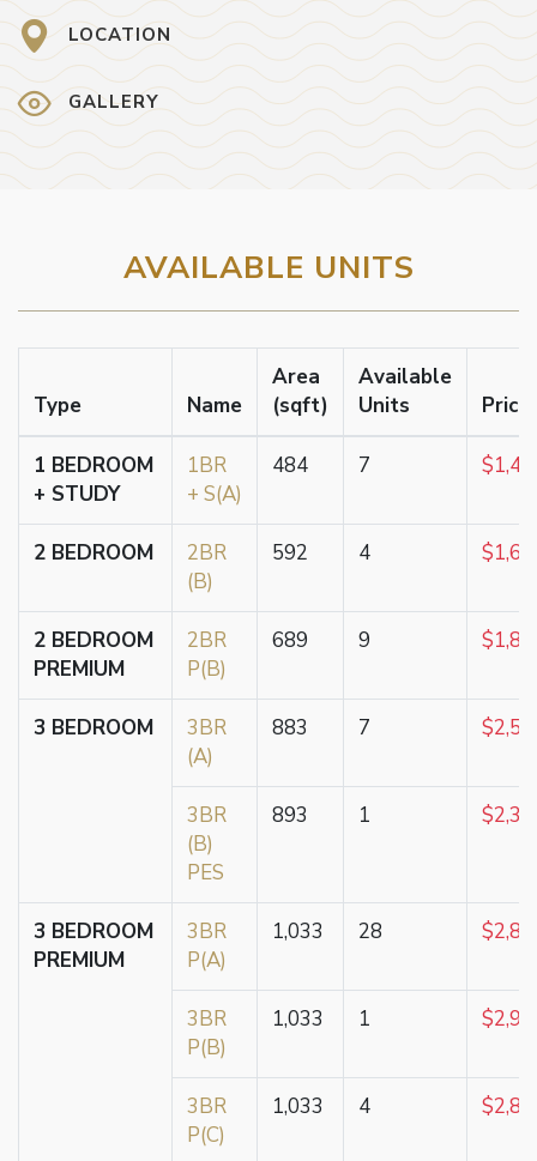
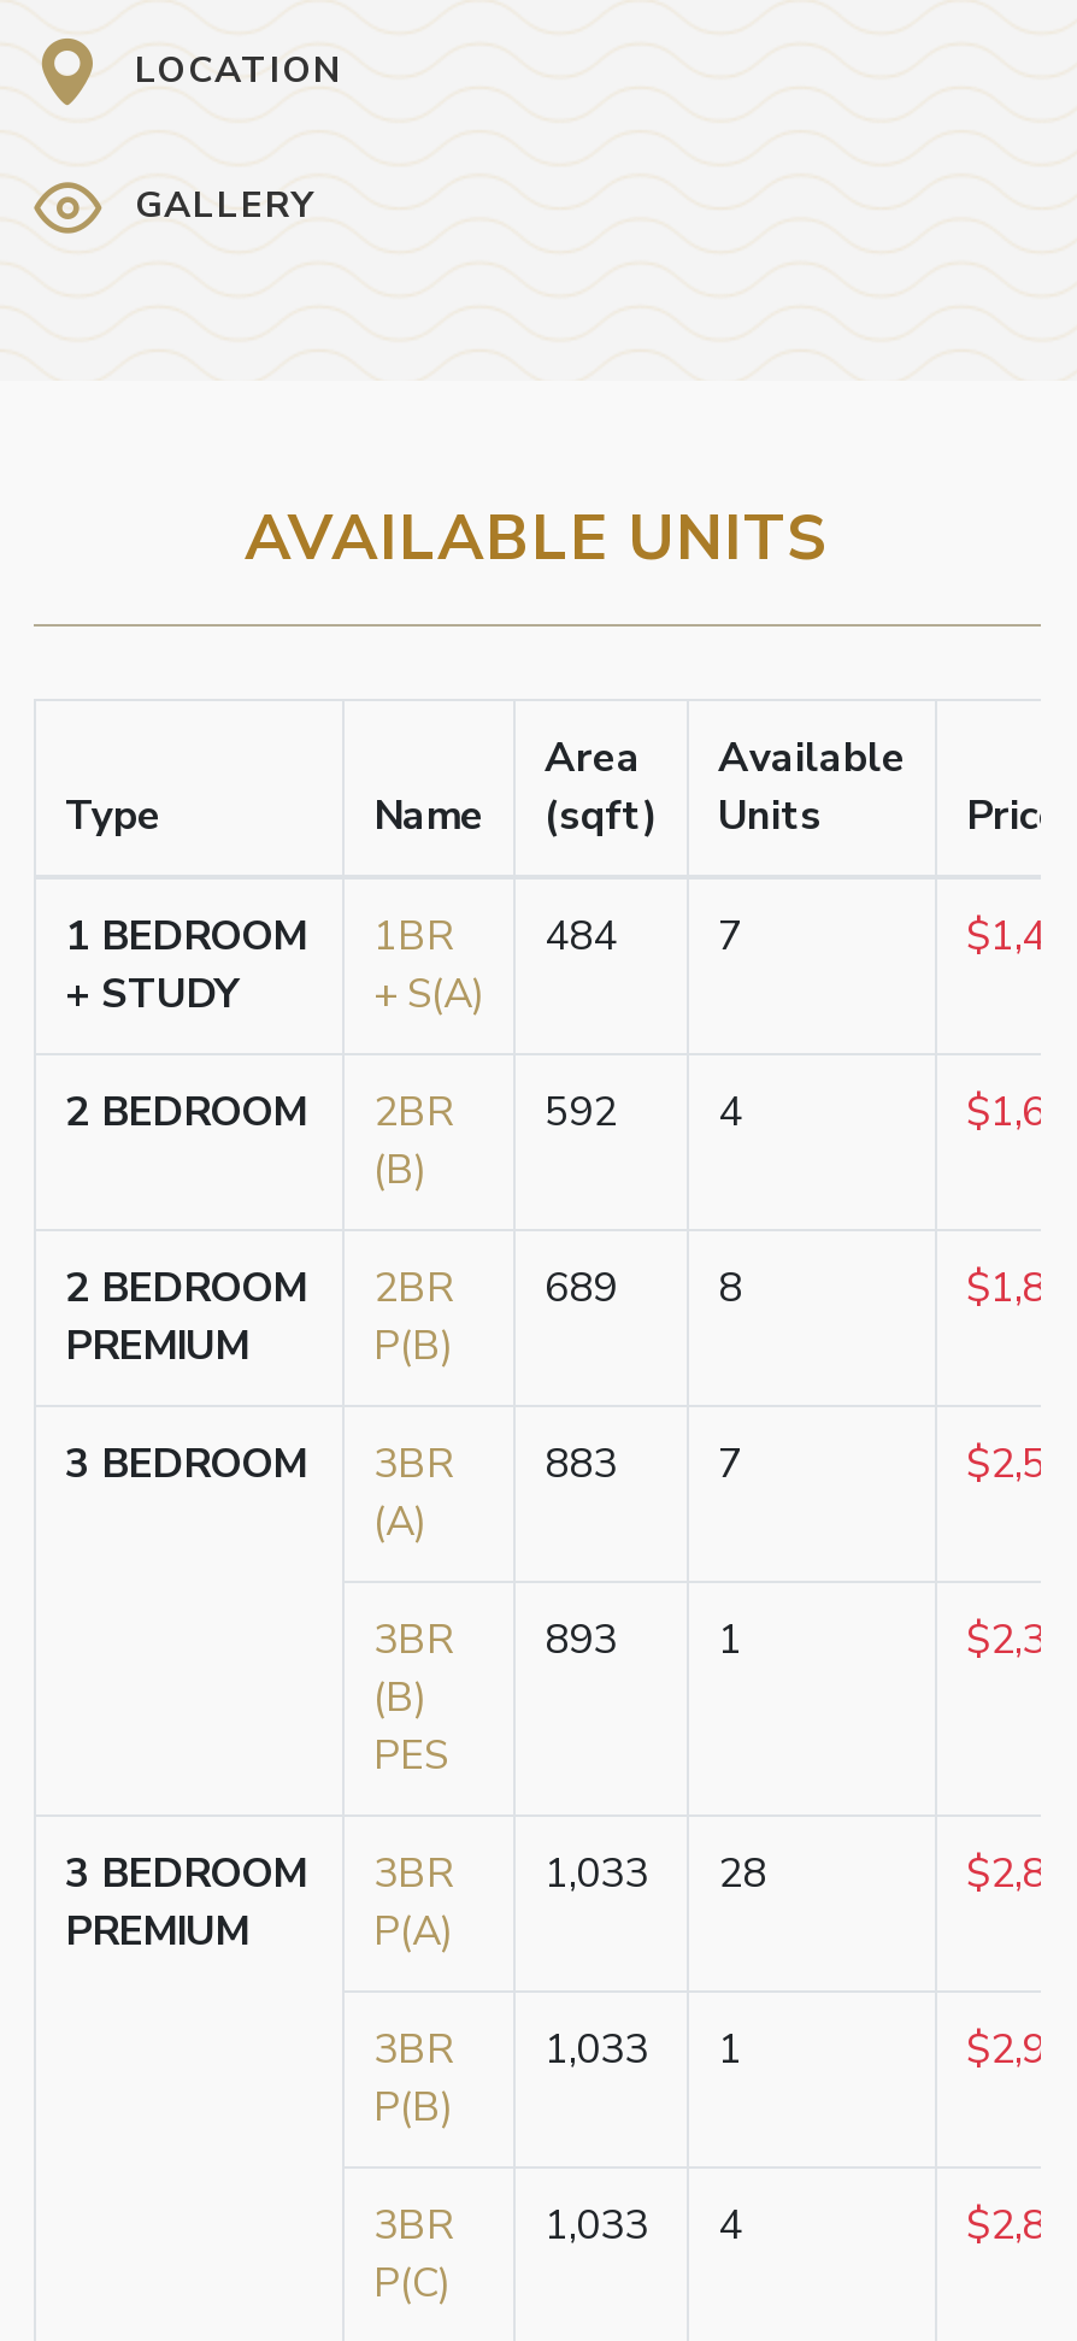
- 2 BEDROOM 2BR 689 9
+ 2 BEDROOM 2BR 689 8
